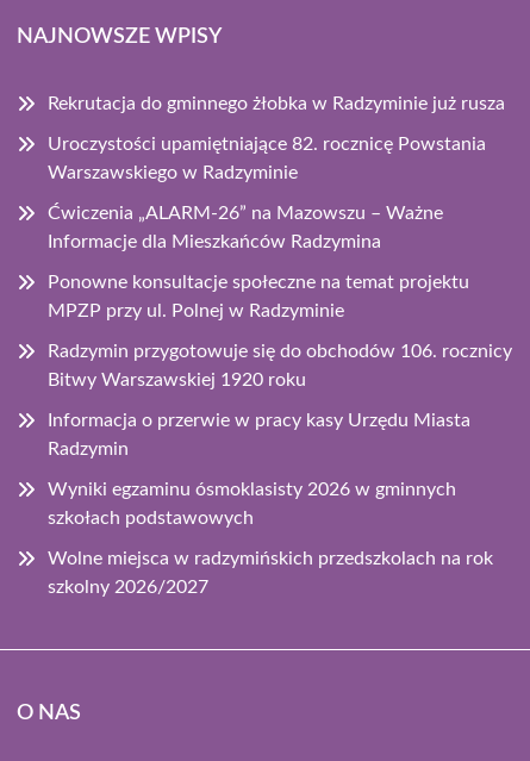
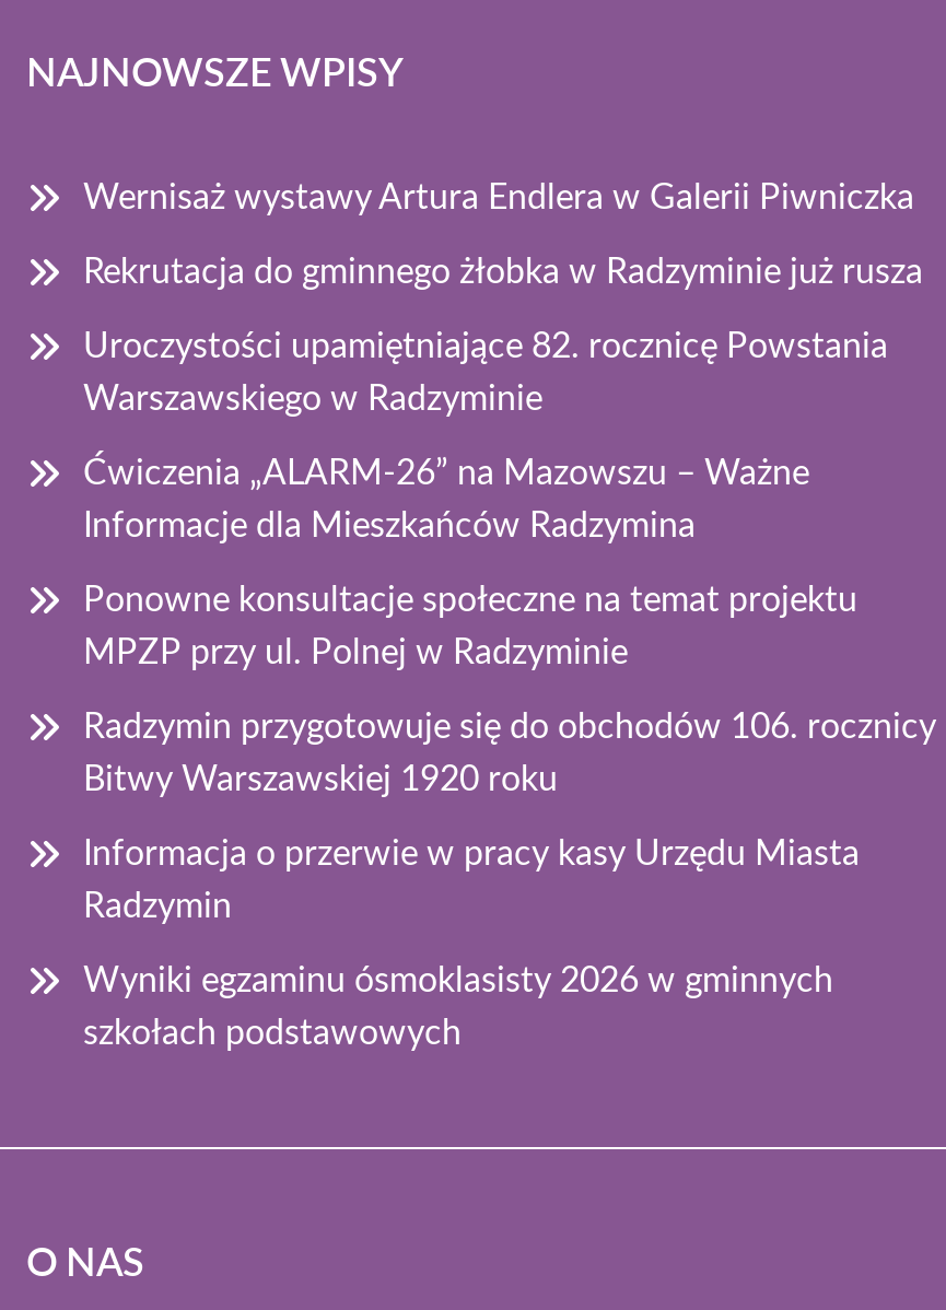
+ Wernisaż wystawy Artura Endlera w Galerii Piwniczka

moved down: Rekrutacja do gminnego żłobka w Radzyminie już rusza | Uroczystości upamiętniające 82. rocznicę Powstania | Warszawskiego w Radzyminie | ... | Wyniki egzaminu ósmoklasisty 2026 w gminnych | szkołach podstawowych

- Wolne miejsca w radzymińskich przedszkolach na rok
- szkolny 2026/2027
